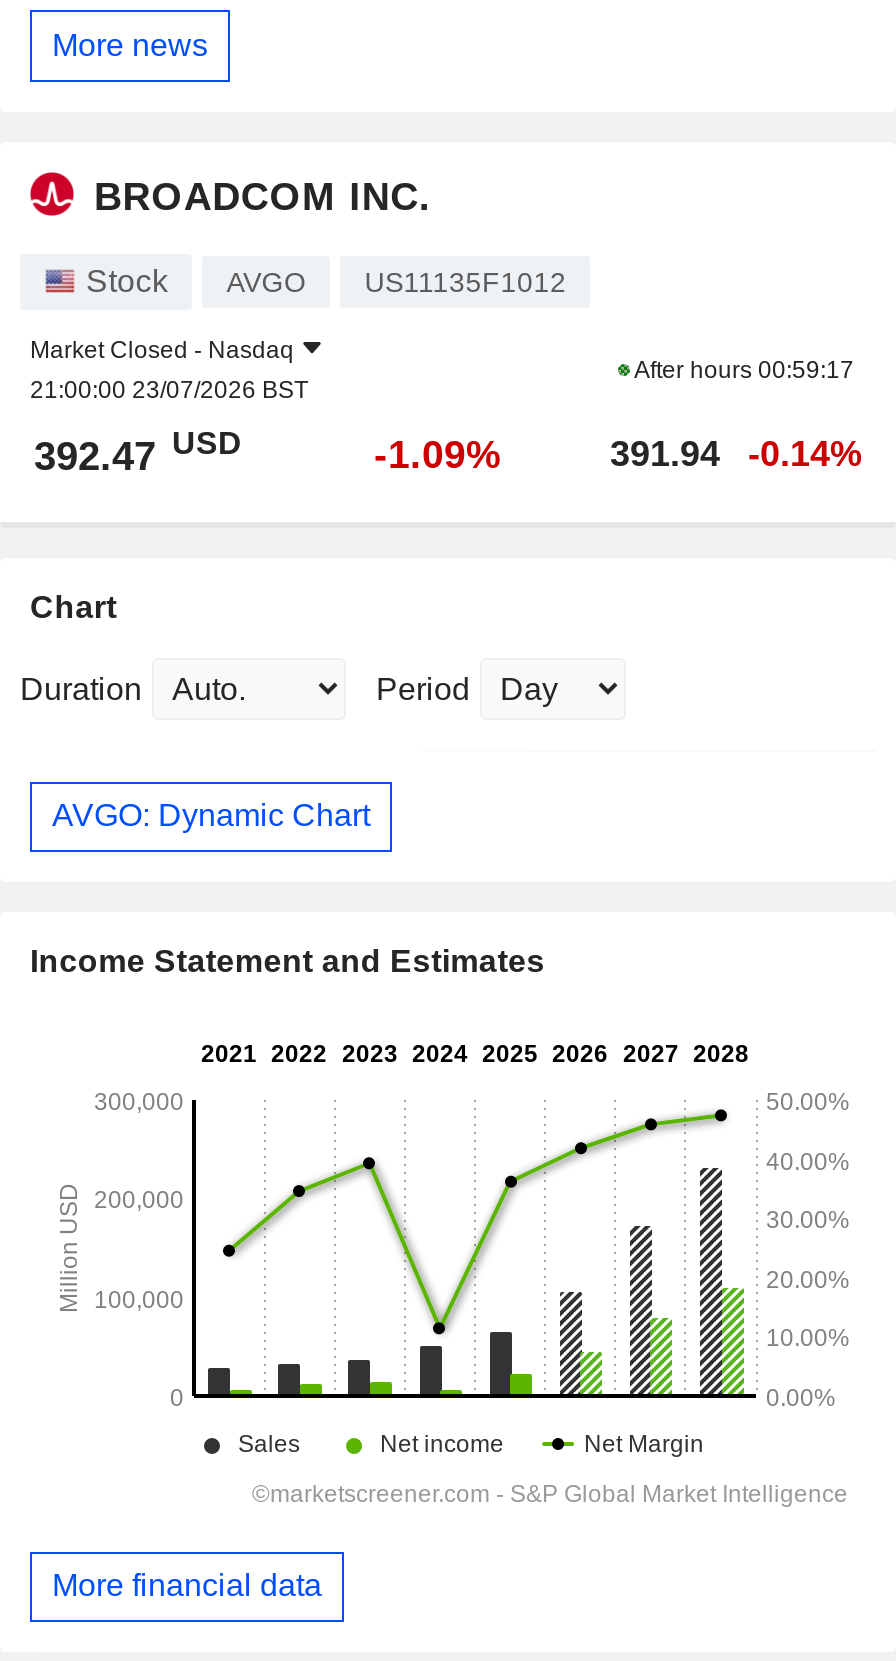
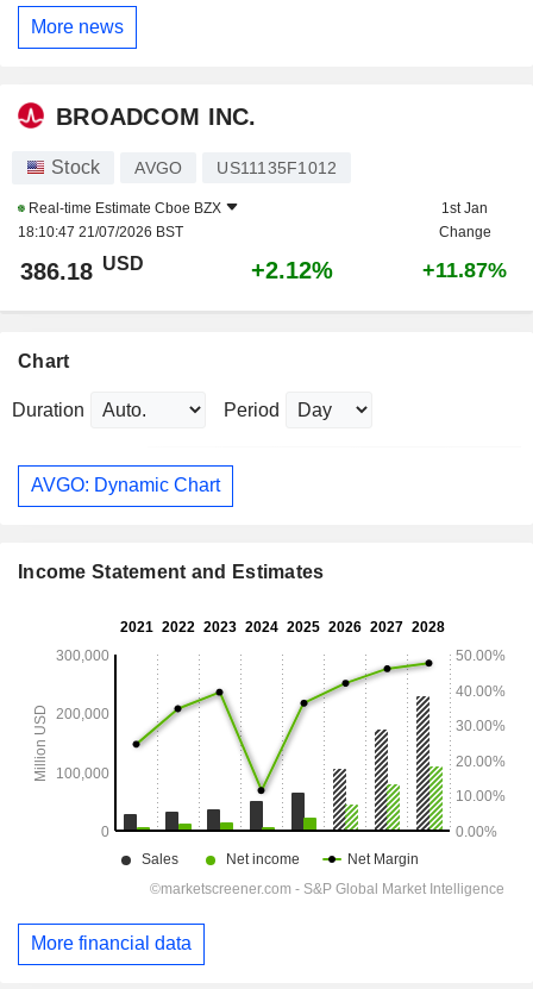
- Market Closed - Nasdaq
- 21:00:00 23/07/2026 BST
+ Real-time Estimate Cboe BZX
+ 18:10:47 21/07/2026 BST

- After hours 00:59:17
+ 1st Jan
+ Change

- 392.47 USD
- -1.09%
- 391.94
- -0.14%
+ 386.18 USD
+ +2.12%
+ +11.87%
